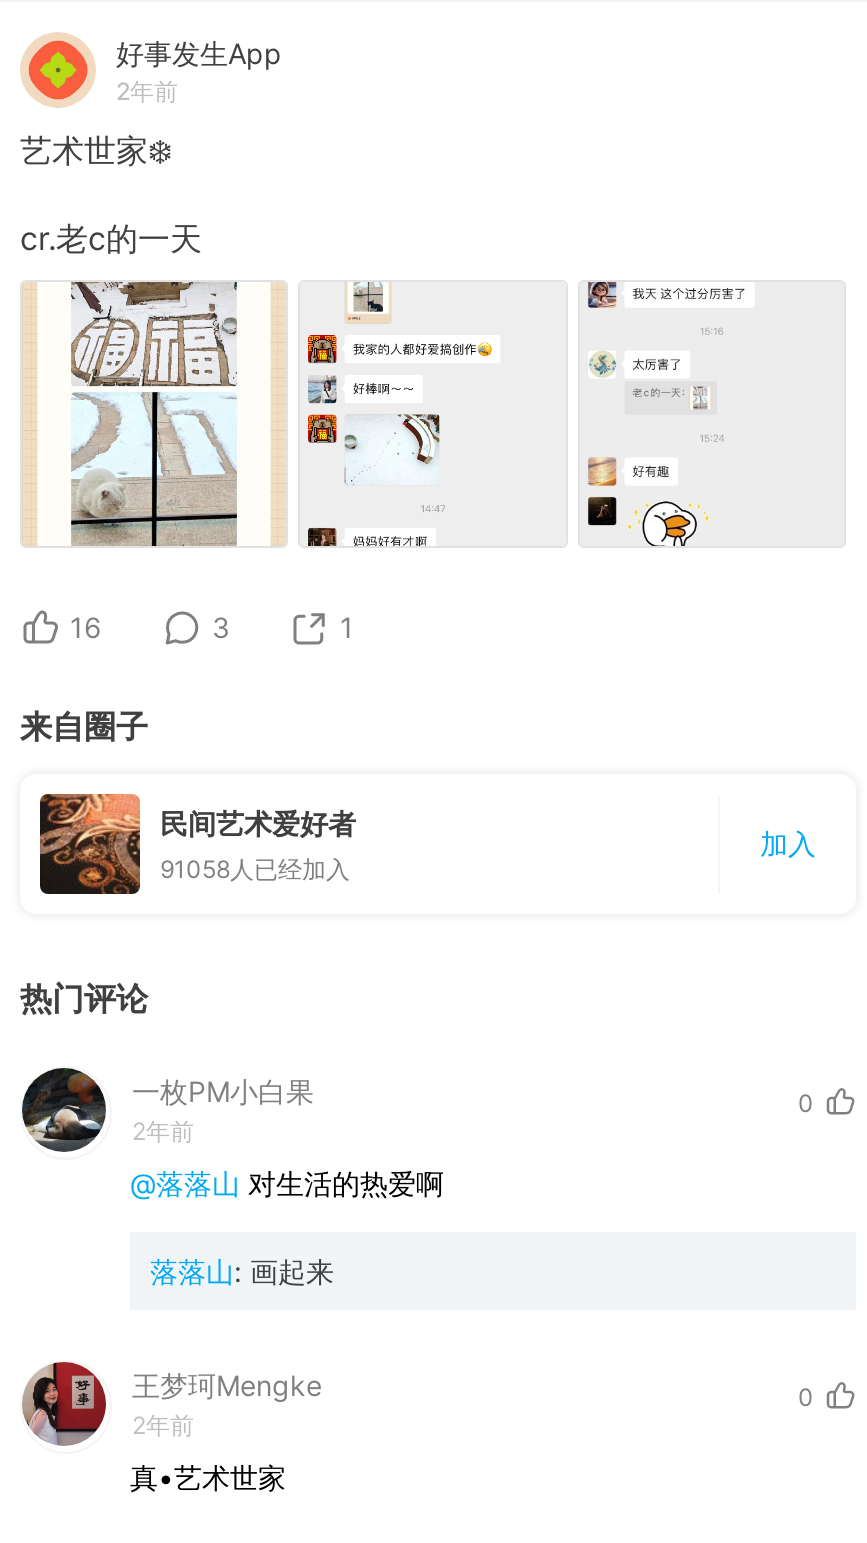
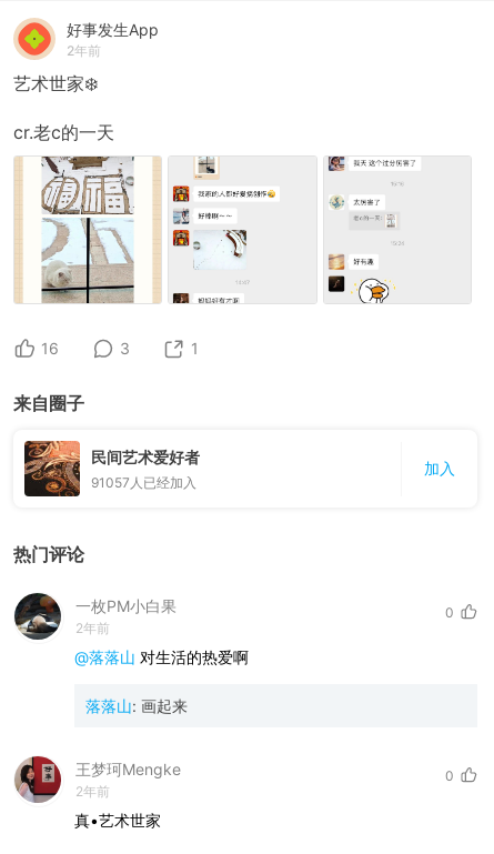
- 91058人已经加入
+ 91057人已经加入
